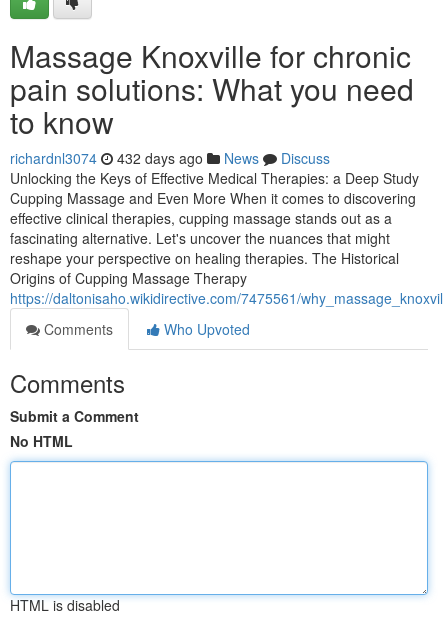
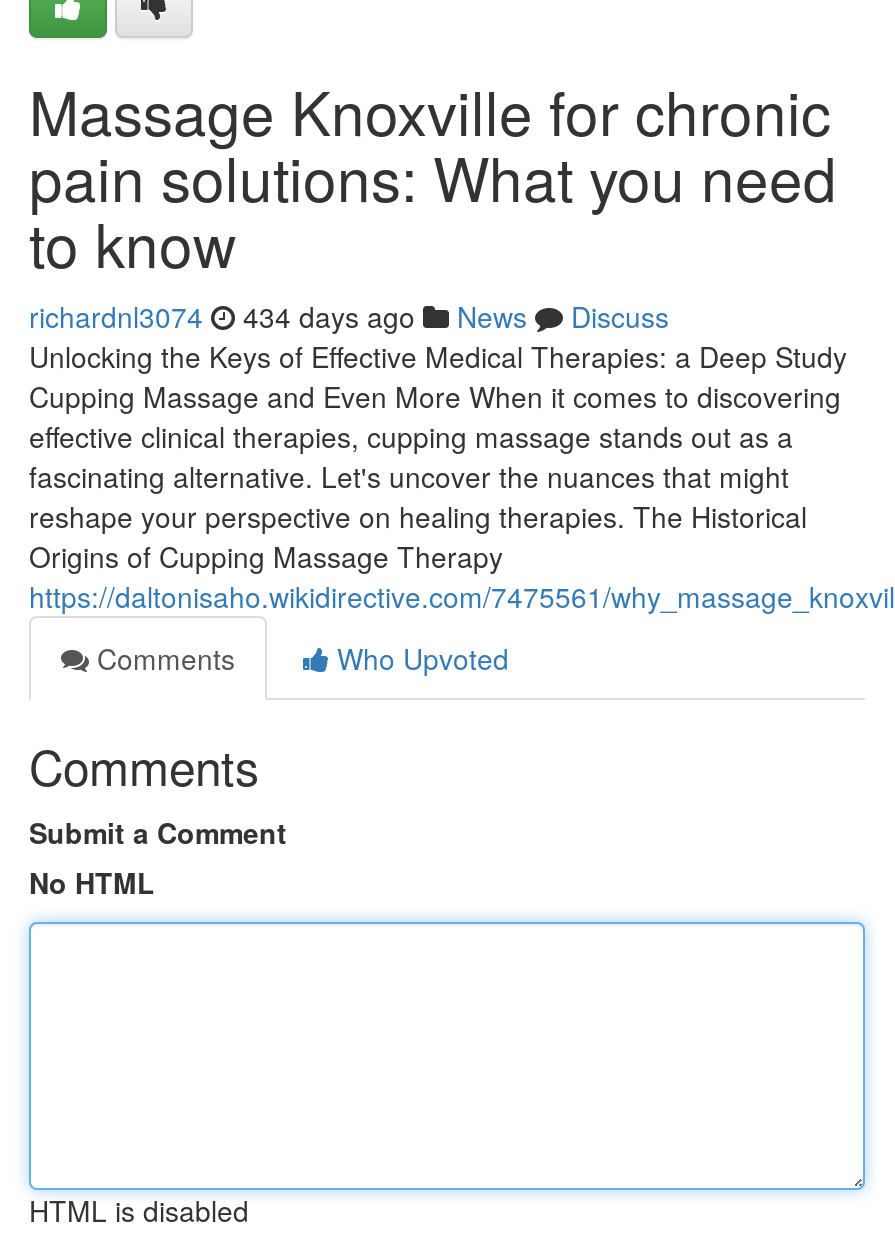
- richardnl3074 432 days ago News Discuss
+ richardnl3074 434 days ago News Discuss
